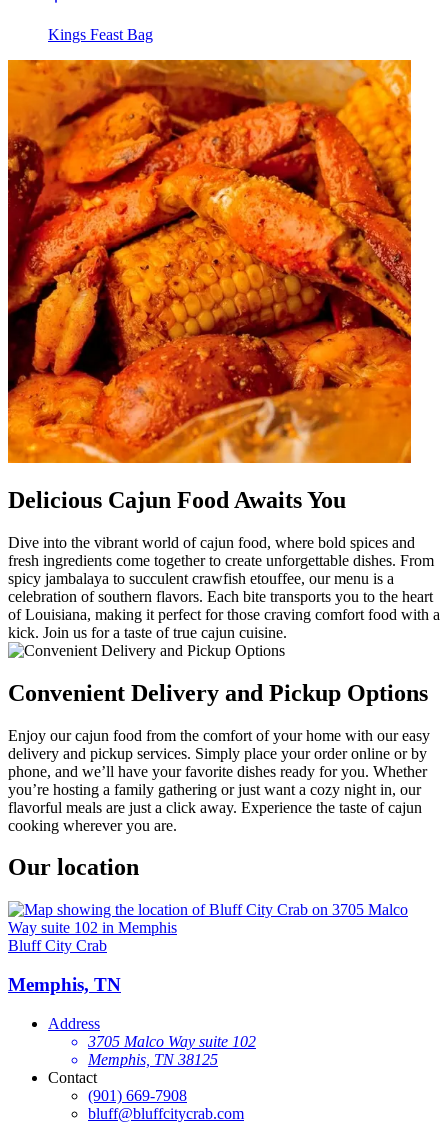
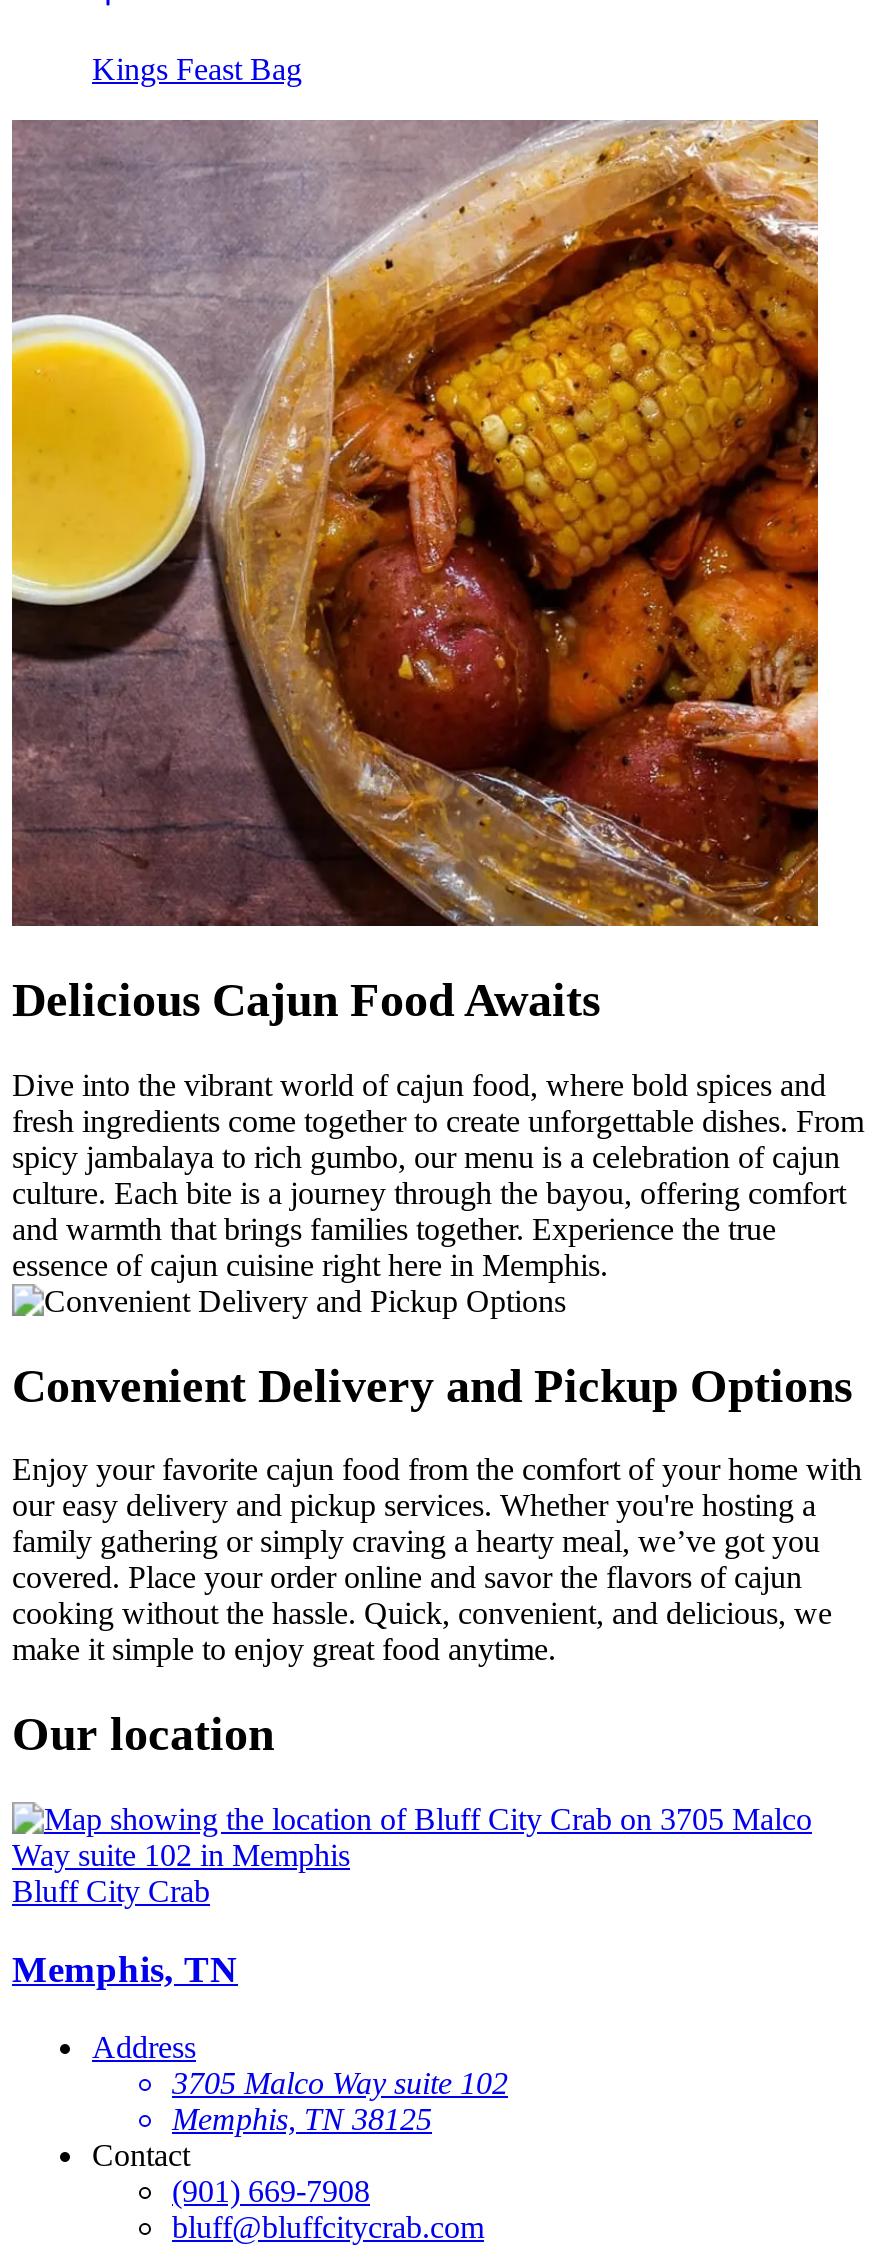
- [image]
- Delicious Cajun Food Awaits You
+ [image]
+ Delicious Cajun Food Awaits

- spicy jambalaya to succulent crawfish etouffee, our menu is a
- celebration of southern flavors. Each bite transports you to the heart
- of Louisiana, making it perfect for those craving comfort food with a
- kick. Join us for a taste of true cajun cuisine.
+ spicy jambalaya to rich gumbo, our menu is a celebration of cajun
+ culture. Each bite is a journey through the bayou, offering comfort
+ and warmth that brings families together. Experience the true
+ essence of cajun cuisine right here in Memphis.

- Enjoy our cajun food from the comfort of your home with our easy
- delivery and pickup services. Simply place your order online or by
- phone, and we’ll have your favorite dishes ready for you. Whether
- you’re hosting a family gathering or just want a cozy night in, our
- flavorful meals are just a click away. Experience the taste of cajun
- cooking wherever you are.
+ Enjoy your favorite cajun food from the comfort of your home with
+ our easy delivery and pickup services. Whether you're hosting a
+ family gathering or simply craving a hearty meal, we’ve got you
+ covered. Place your order online and savor the flavors of cajun
+ cooking without the hassle. Quick, convenient, and delicious, we
+ make it simple to enjoy great food anytime.
